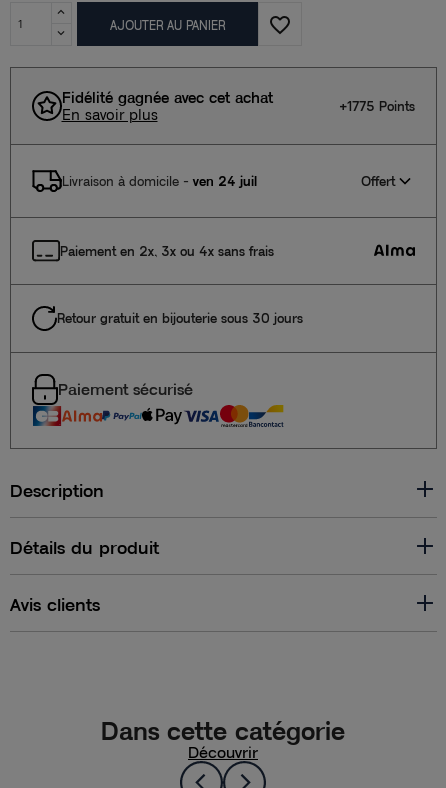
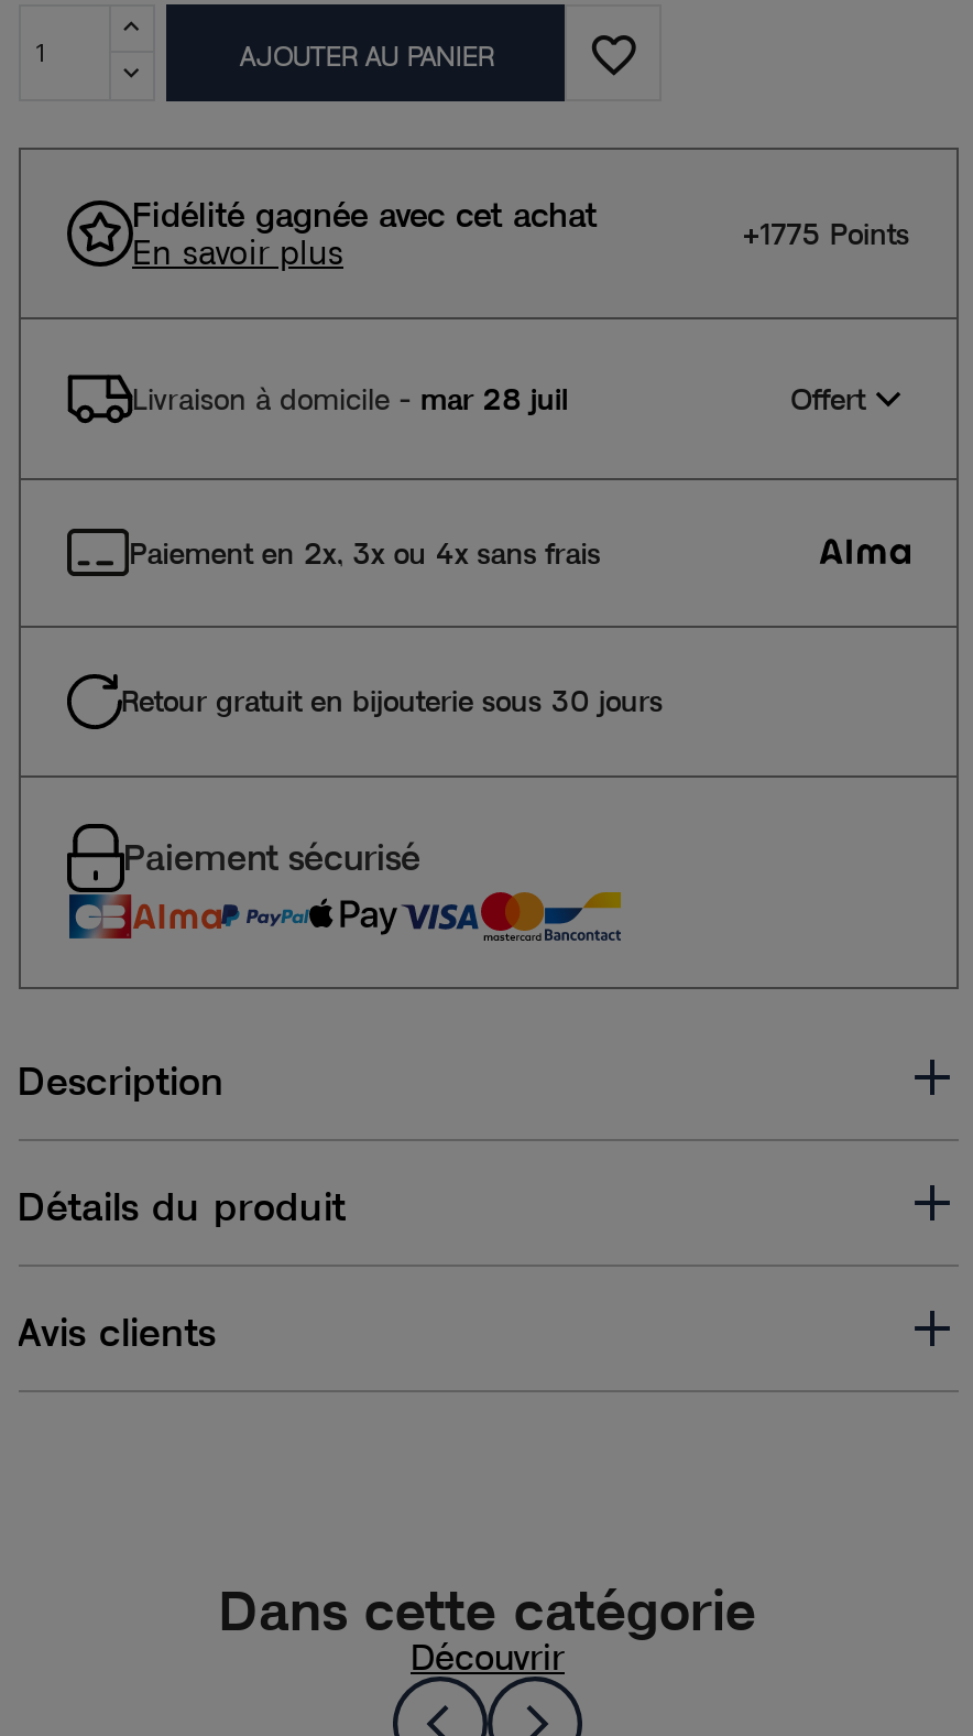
- Livraison à domicile - ven 24 juil
+ Livraison à domicile - mar 28 juil
